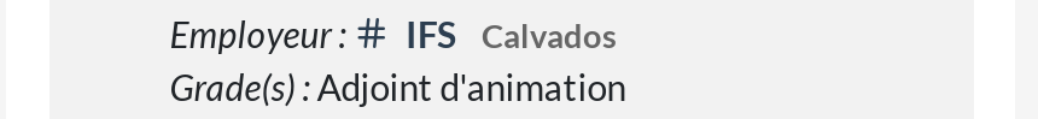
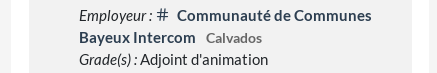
- IFS Calvados
+ Communauté de Communes
+ Bayeux Intercom Calvados
